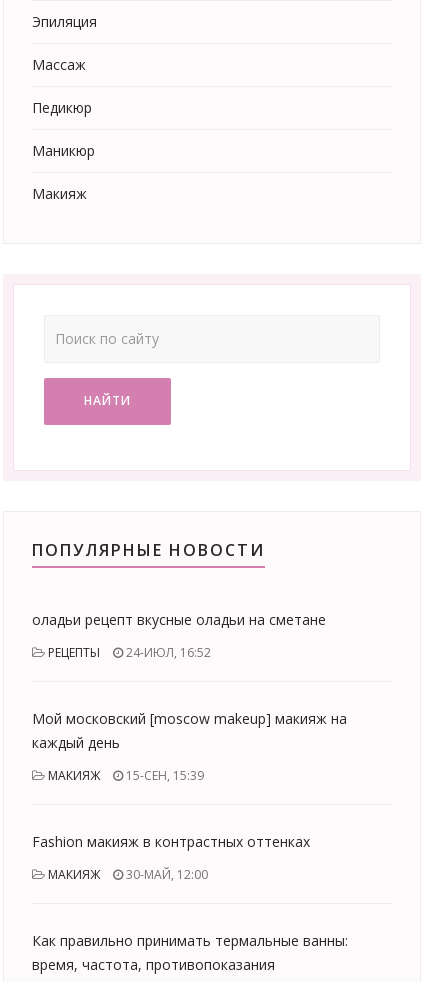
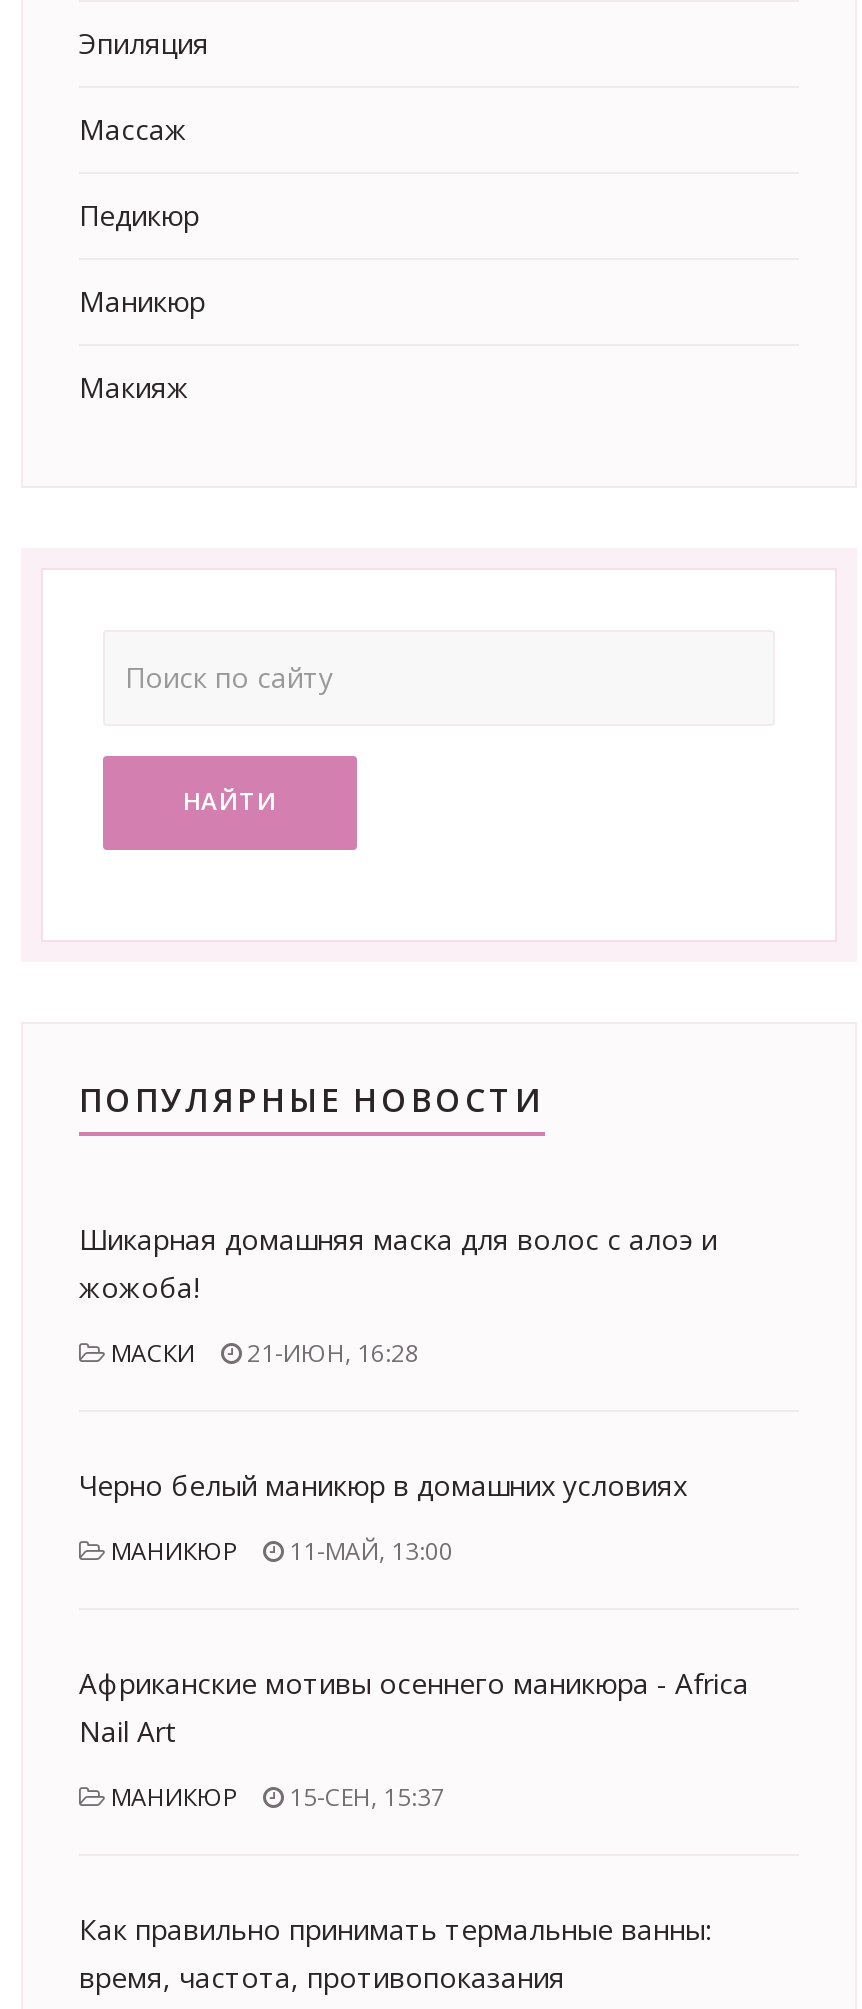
- оладьи рецепт вкусные оладьи на сметане
+ Шикарная домашняя маска для волос с алоэ и
+ жожоба!

- РЕЦЕПТЫ
- 24-ИЮЛ, 16:52
+ МАСКИ
+ 21-ИЮН, 16:28

- Мой московский [moscow makeup] макияж на
- каждый день
+ Черно белый маникюр в домашних условиях

- МАКИЯЖ
- 15-СЕН, 15:39
+ МАНИКЮР
+ 11-МАЙ, 13:00

- Fashion макияж в контрастных оттенках
+ Африканские мотивы осеннего маникюра - Africa
+ Nail Art

- МАКИЯЖ
- 30-МАЙ, 12:00
+ МАНИКЮР
+ 15-СЕН, 15:37
